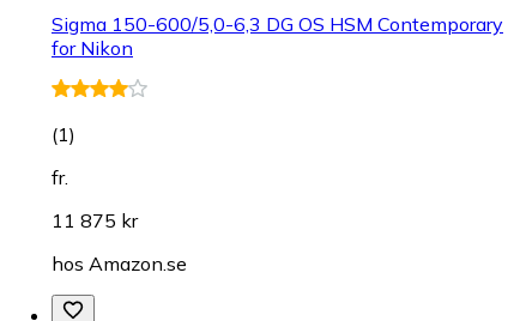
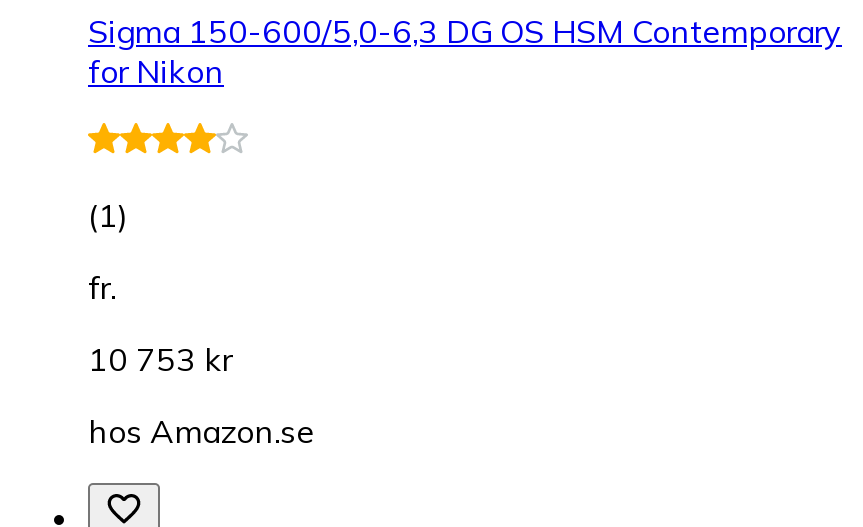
- 11 875 kr
+ 10 753 kr
